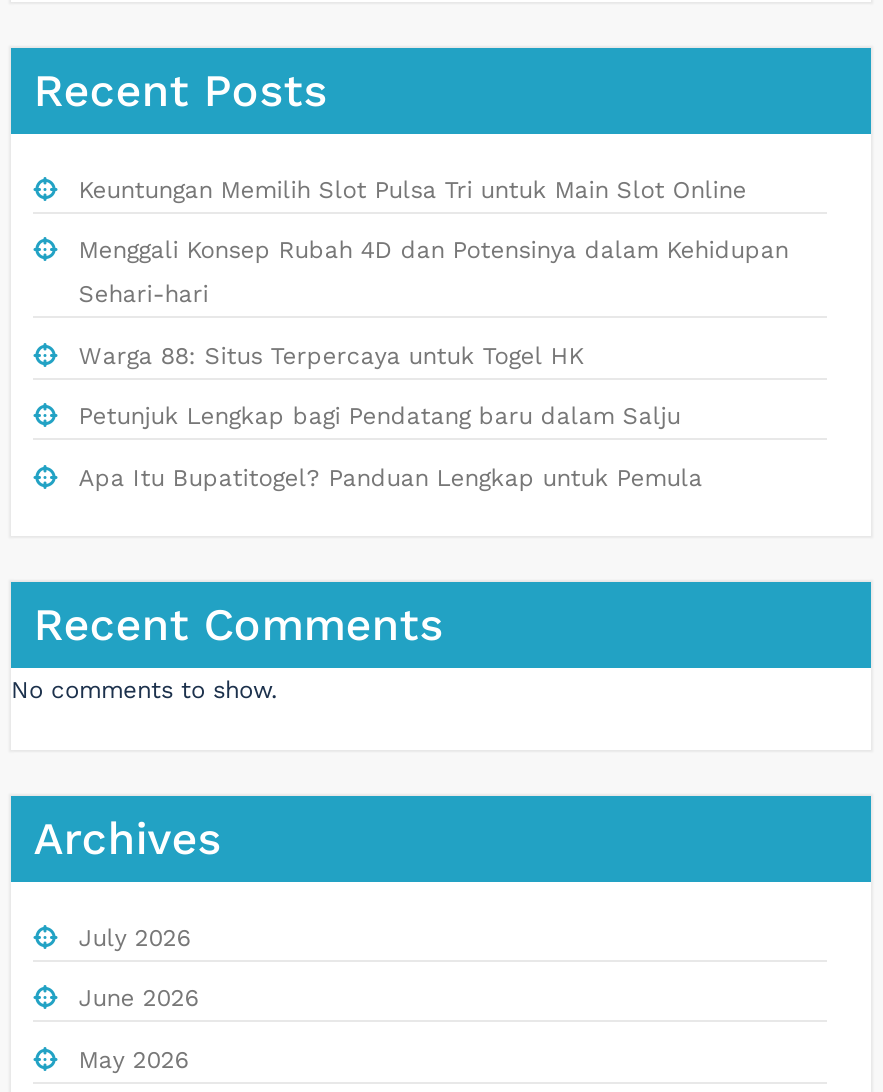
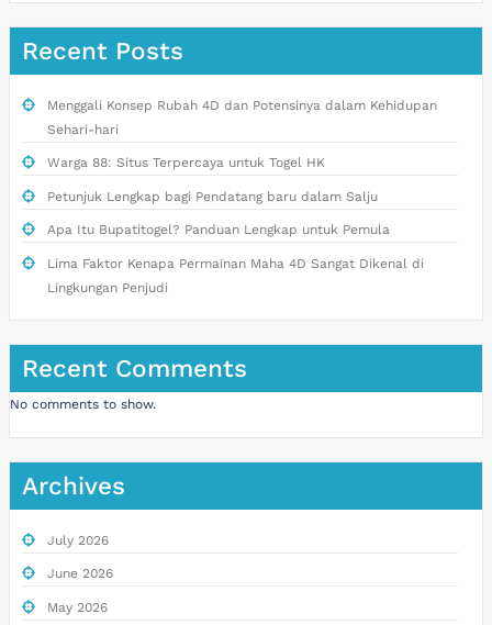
- Keuntungan Memilih Slot Pulsa Tri untuk Main Slot Online

moved up: Menggali Konsep Rubah 4D dan Potensinya dalam Kehidupan | Sehari-hari | Warga 88: Situs Terpercaya untuk Togel HK | Petunjuk Lengkap bagi Pendatang baru dalam Salju | Apa Itu Bupatitogel? Panduan Lengkap untuk Pemula

+ Lima Faktor Kenapa Permainan Maha 4D Sangat Dikenal di
+ Lingkungan Penjudi
